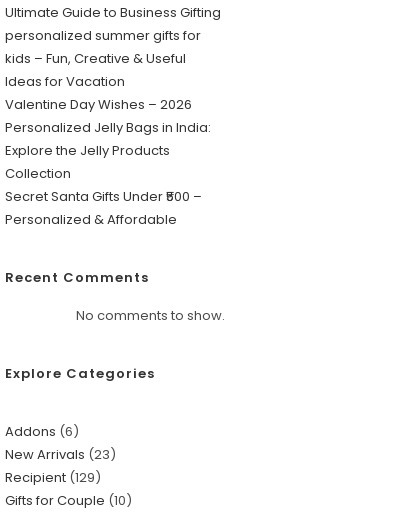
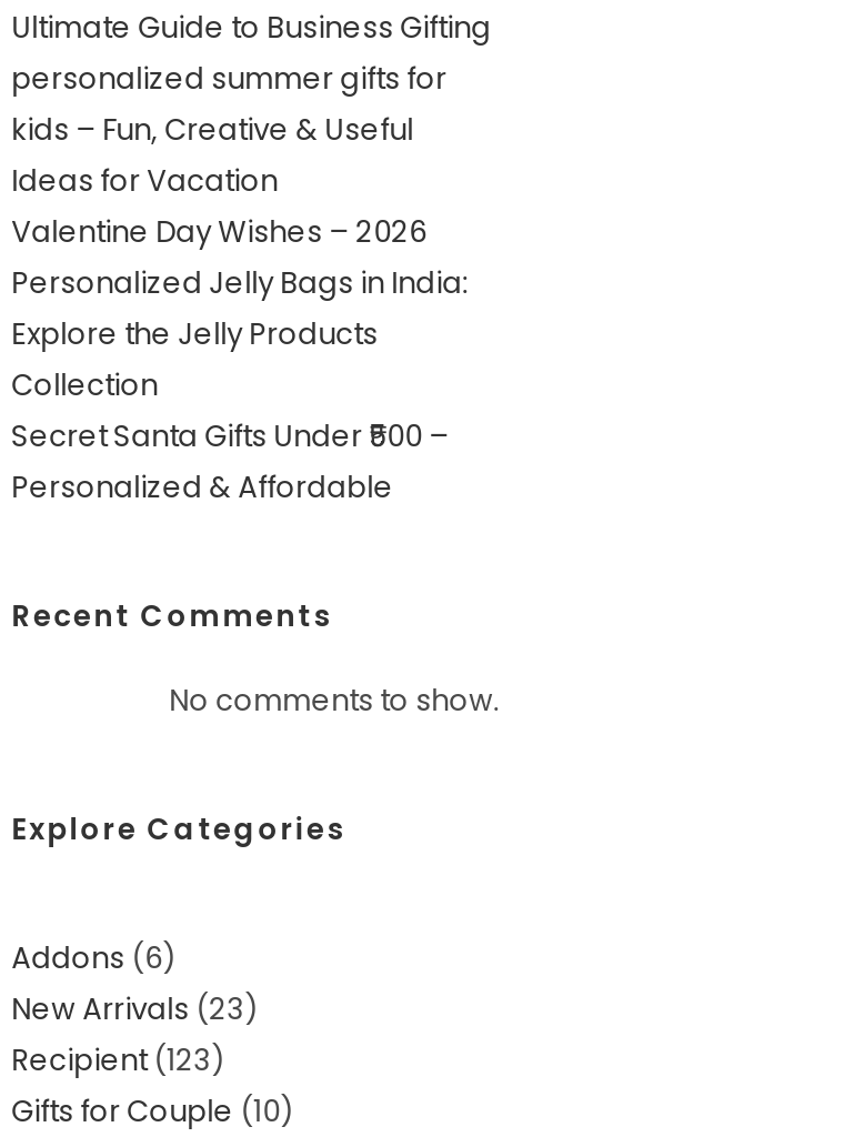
- Recipient 129
+ Recipient 123
